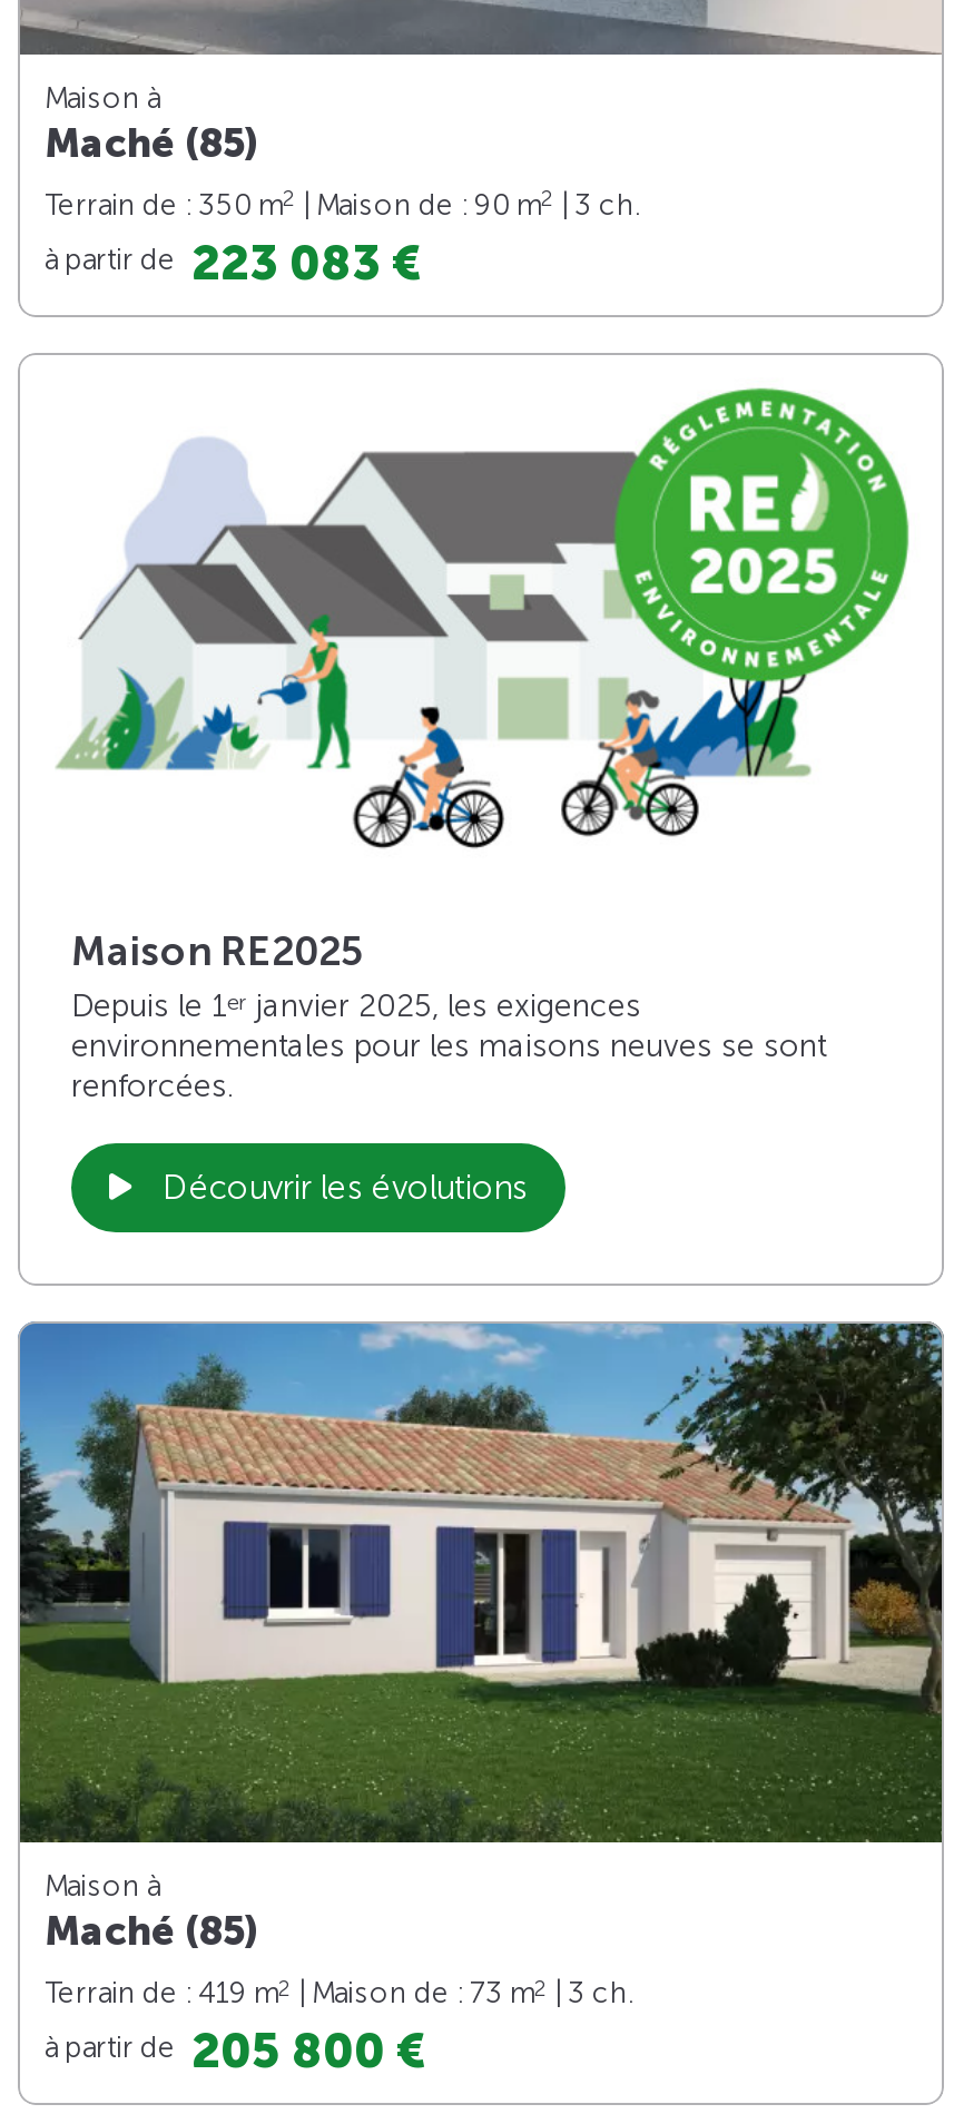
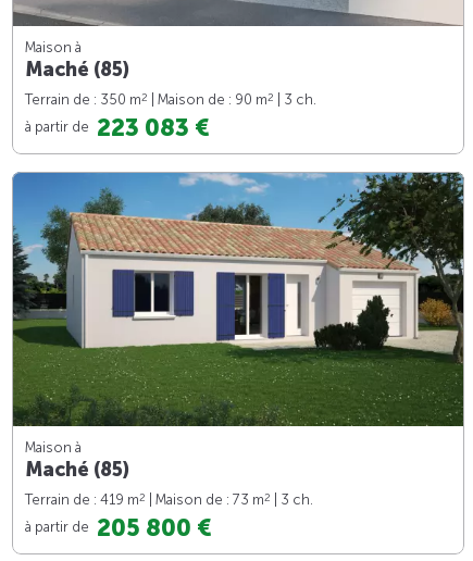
- [image]
- Maison RE2025
- Depuis le 1er janvier 2025, les exigences
- environnementales pour les maisons neuves se sont
- renforcées.
- Découvrir les évolutions
